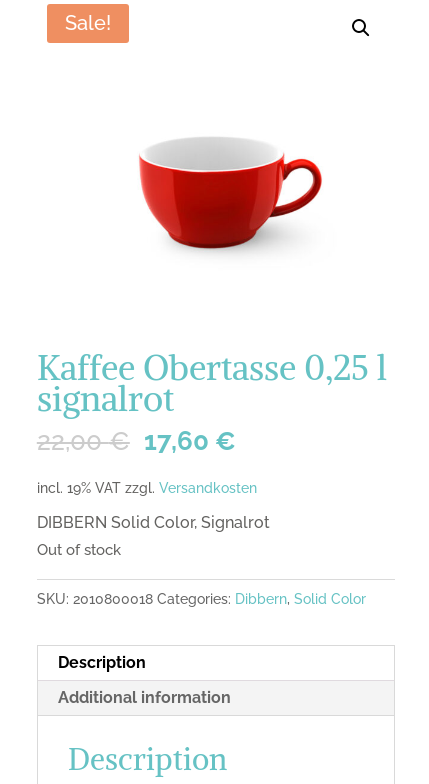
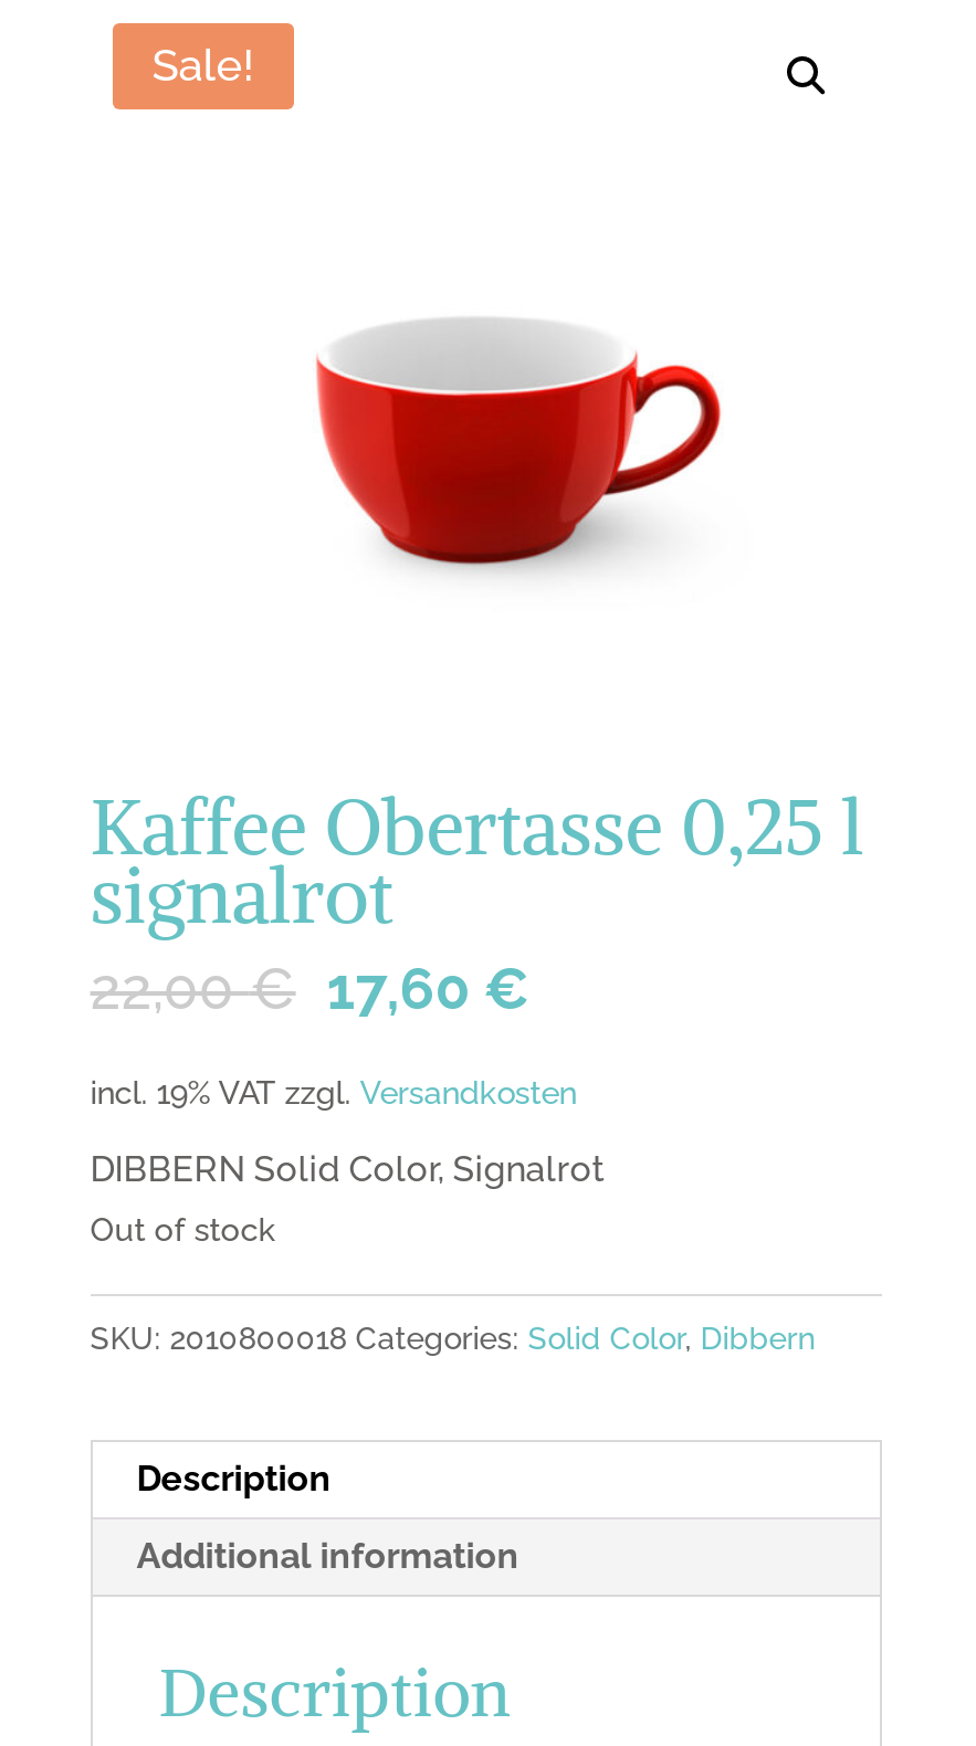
- SKU: 2010800018 Categories: Dibbern, Solid Color
+ SKU: 2010800018 Categories: Solid Color, Dibbern
